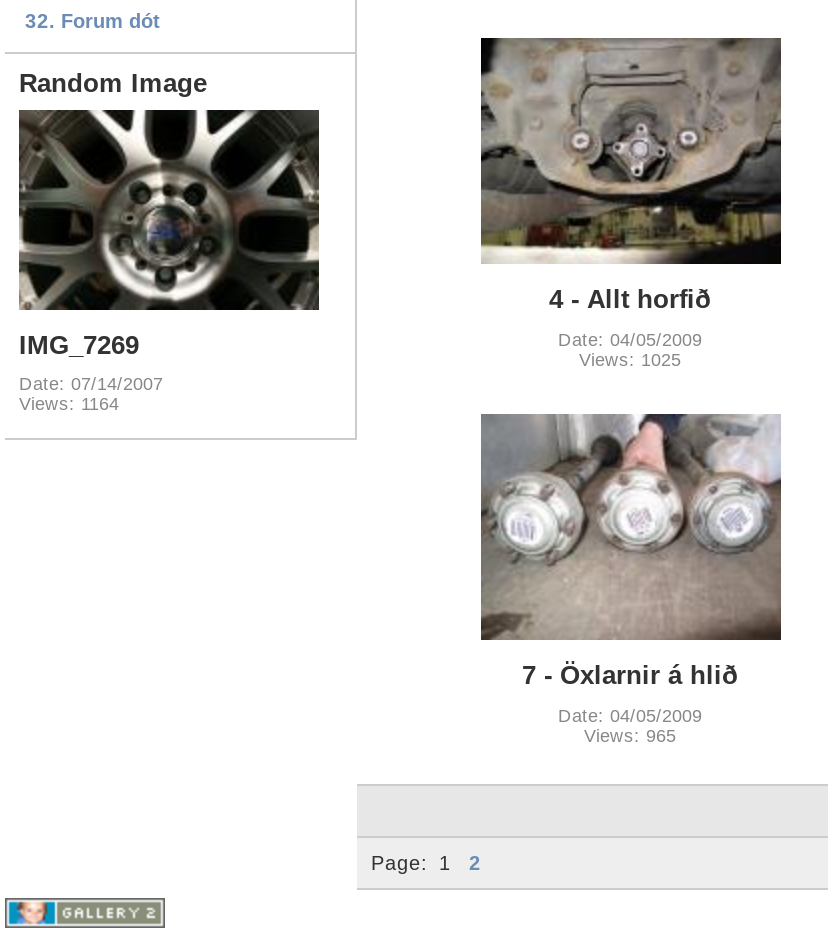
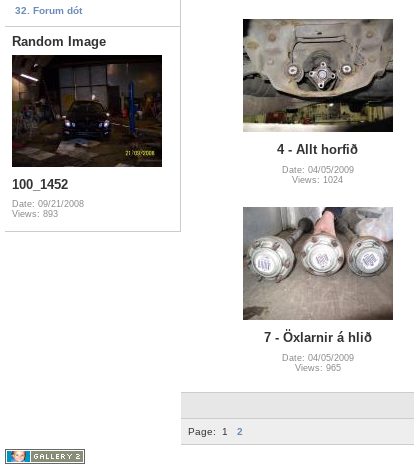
- [image]
- IMG_7269
+ [image]
+ 100_1452

- Views: 1025
+ Views: 1024

- Date: 07/14/2007
- Views: 1164
+ Date: 09/21/2008
+ Views: 893
